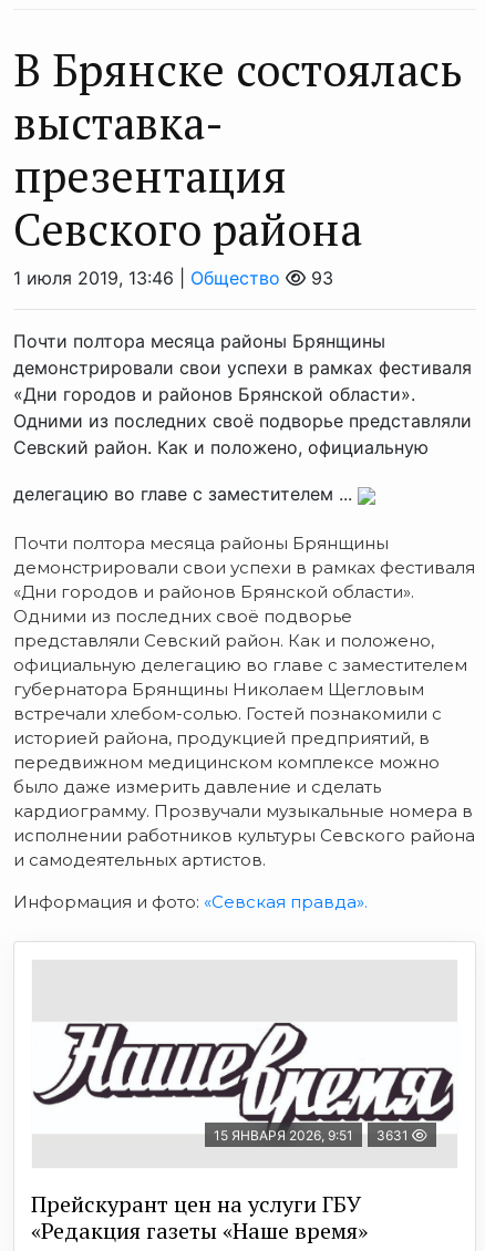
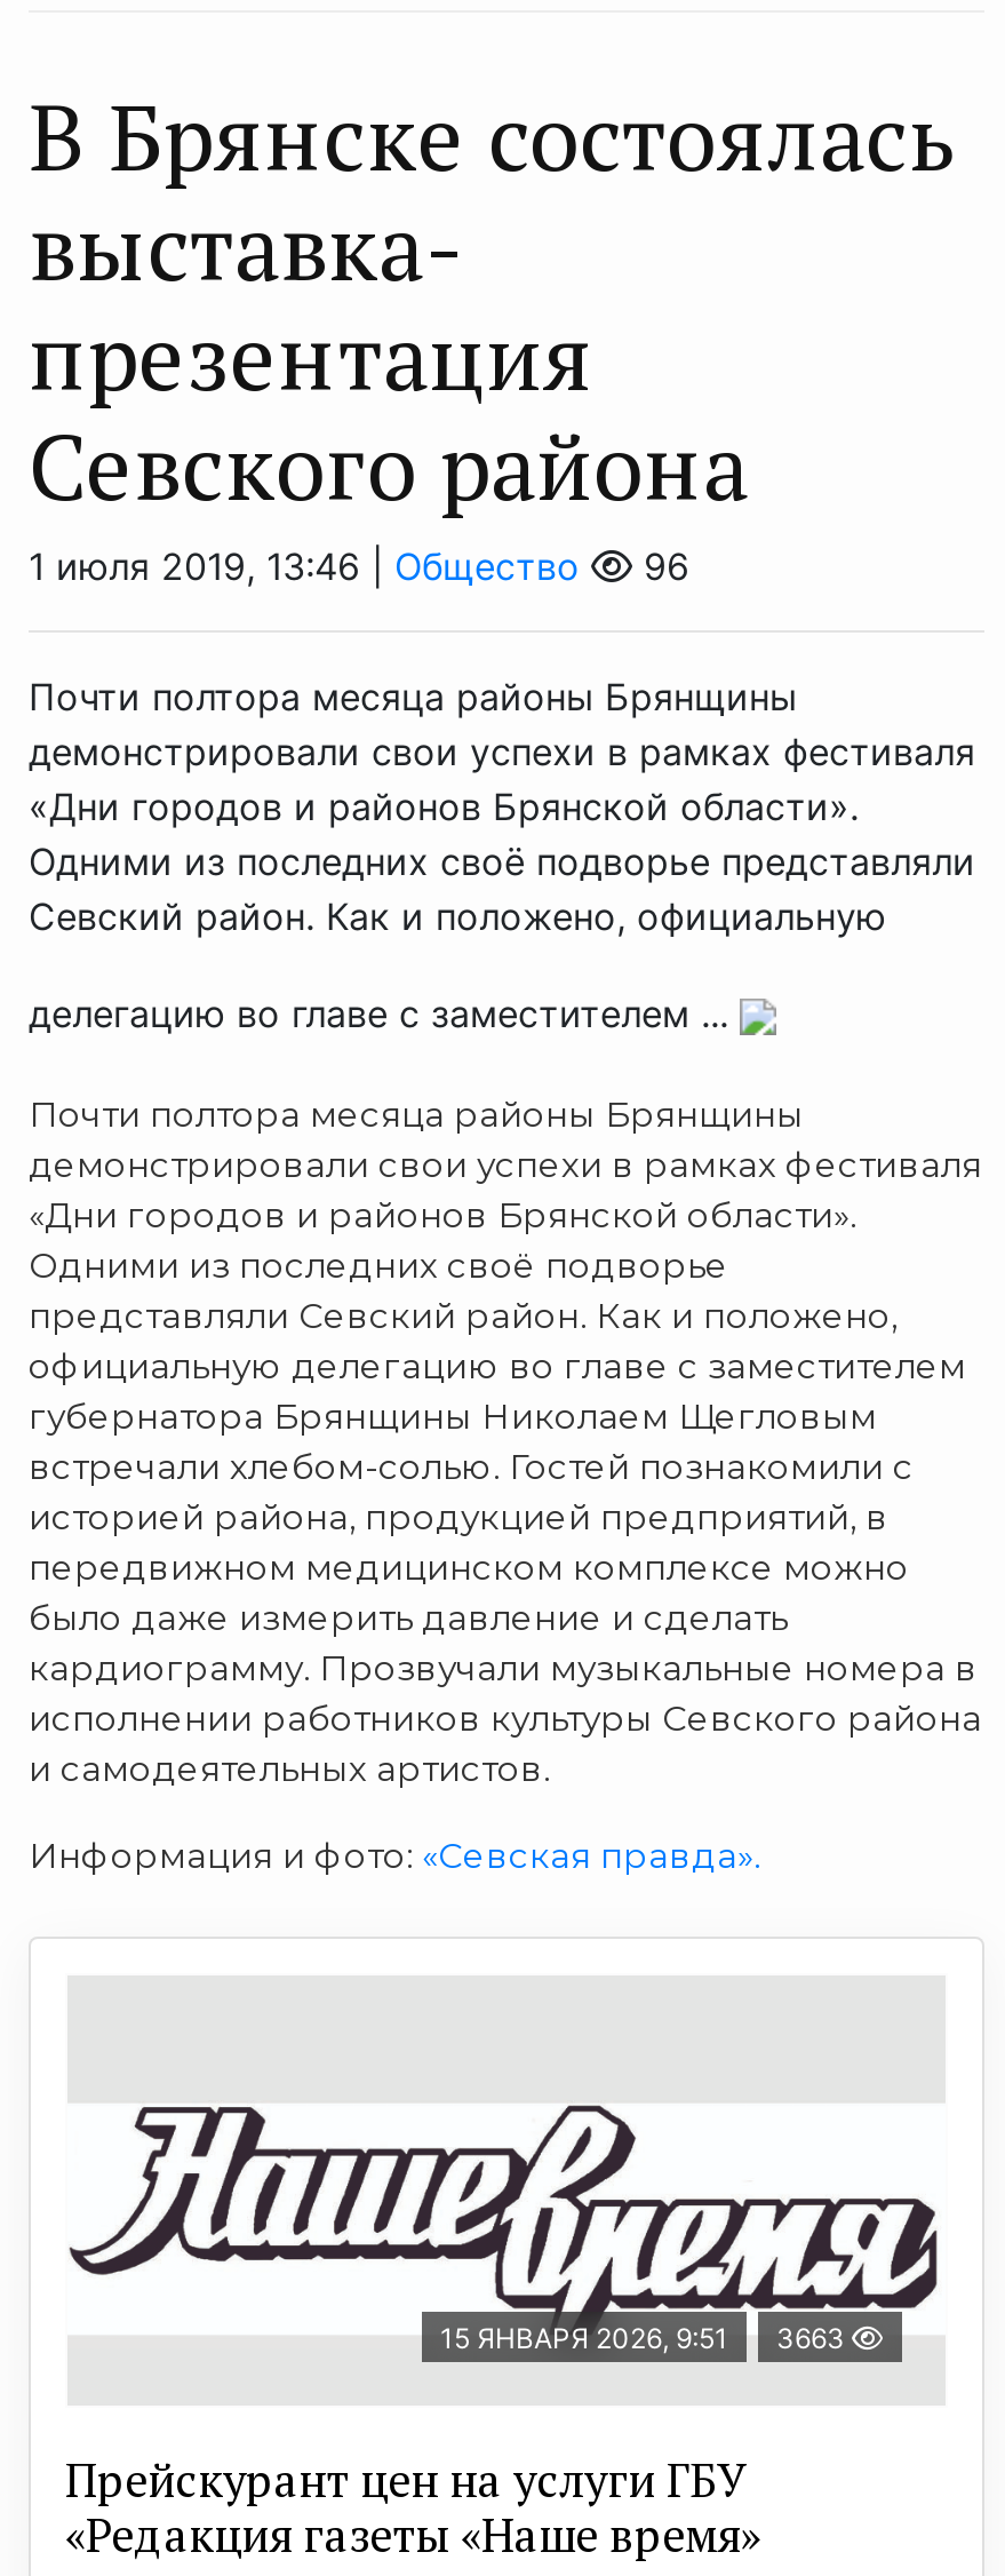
- 93
+ 96

- 15 ЯНВАРЯ 2026, 9:51 3631
+ 15 ЯНВАРЯ 2026, 9:51 3663
